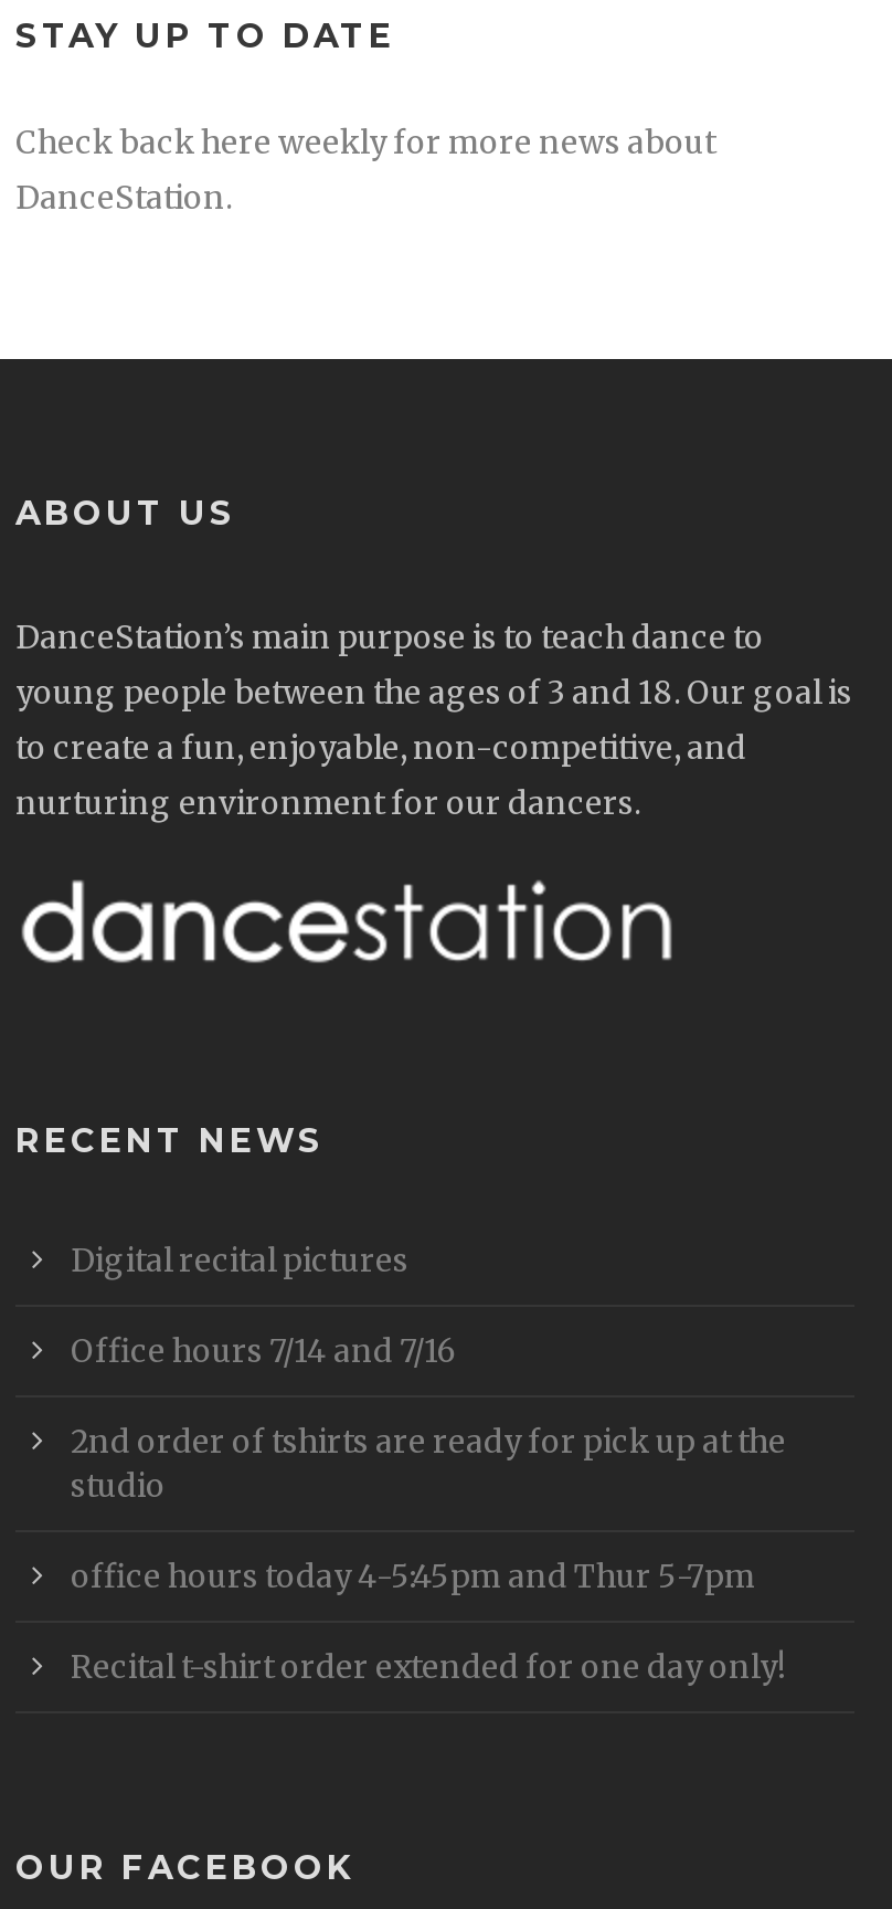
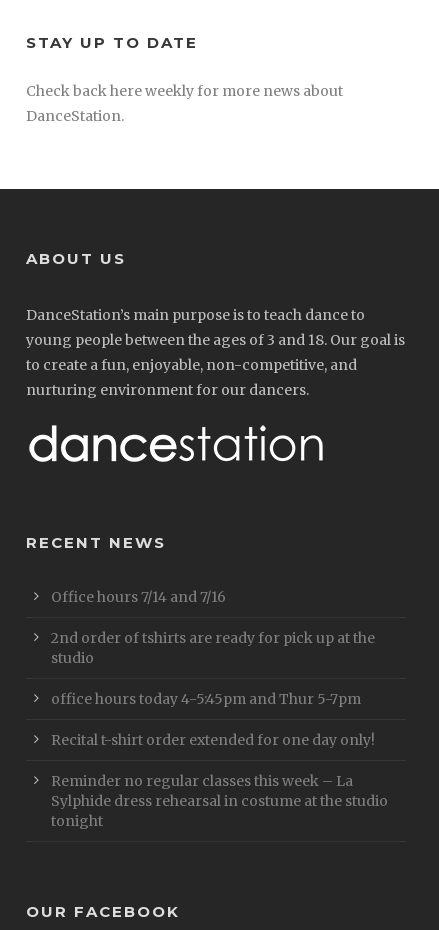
- Digital recital pictures

moved up: Office hours 7/14 and 7/16 | 2nd order of tshirts are ready for pick up at the | studio | office hours today 4-5:45pm and Thur 5-7pm | Recital t-shirt order extended for one day only!

+ Reminder no regular classes this week – La
+ Sylphide dress rehearsal in costume at the studio
+ tonight
